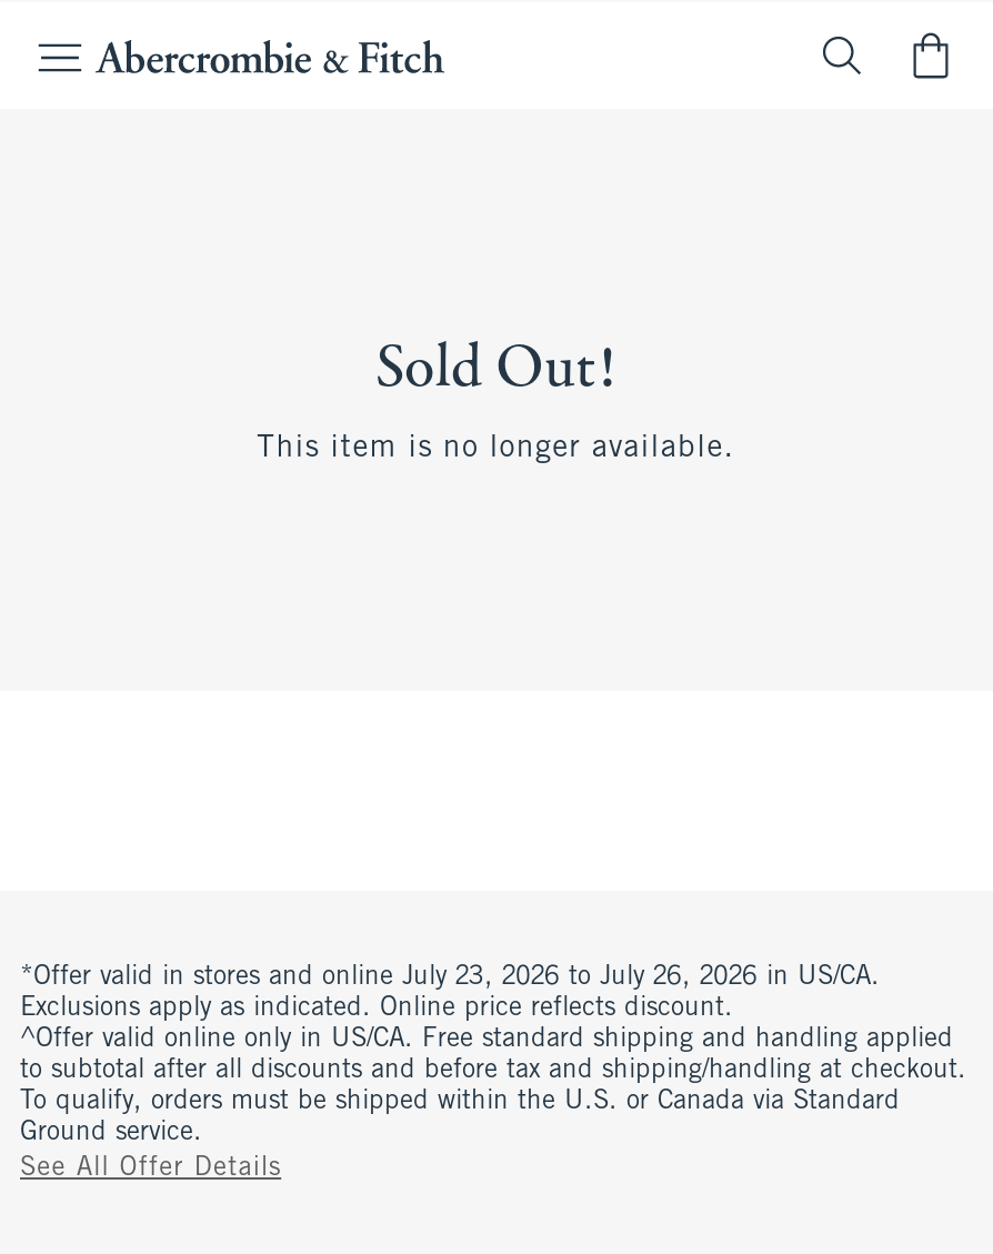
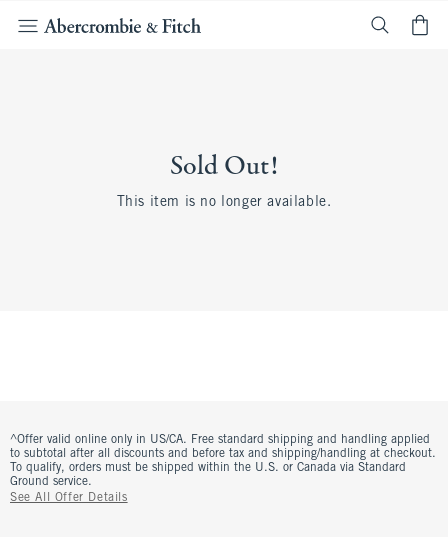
- *Offer valid in stores and online July 23, 2026 to July 26, 2026 in US/CA.
- Exclusions apply as indicated. Online price reflects discount.
